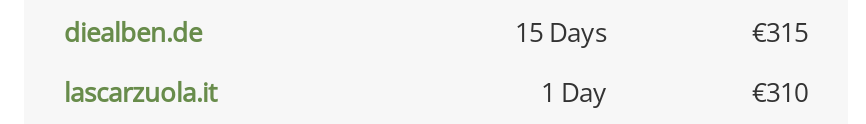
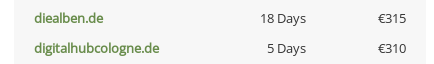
- 15 Days
+ 18 Days

- lascarzuola.it
- 1 Day
+ digitalhubcologne.de
+ 5 Days
